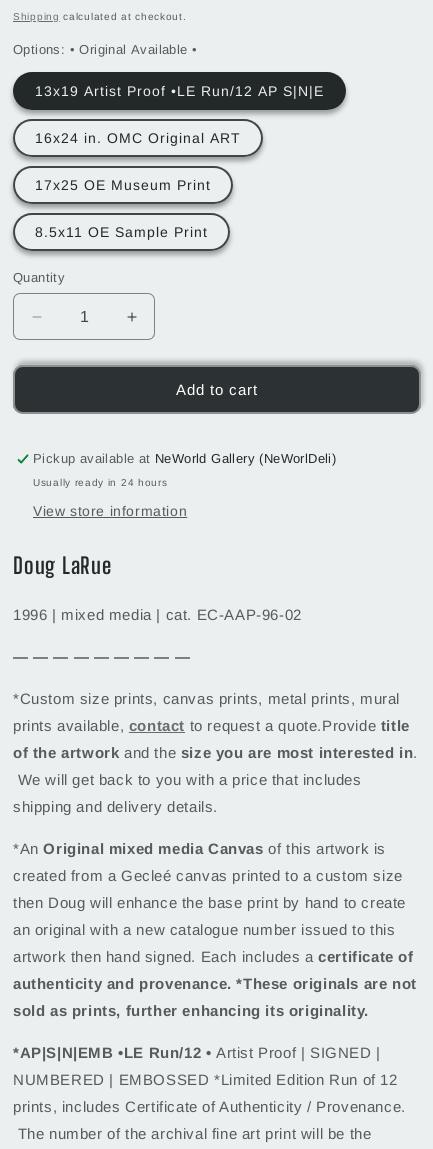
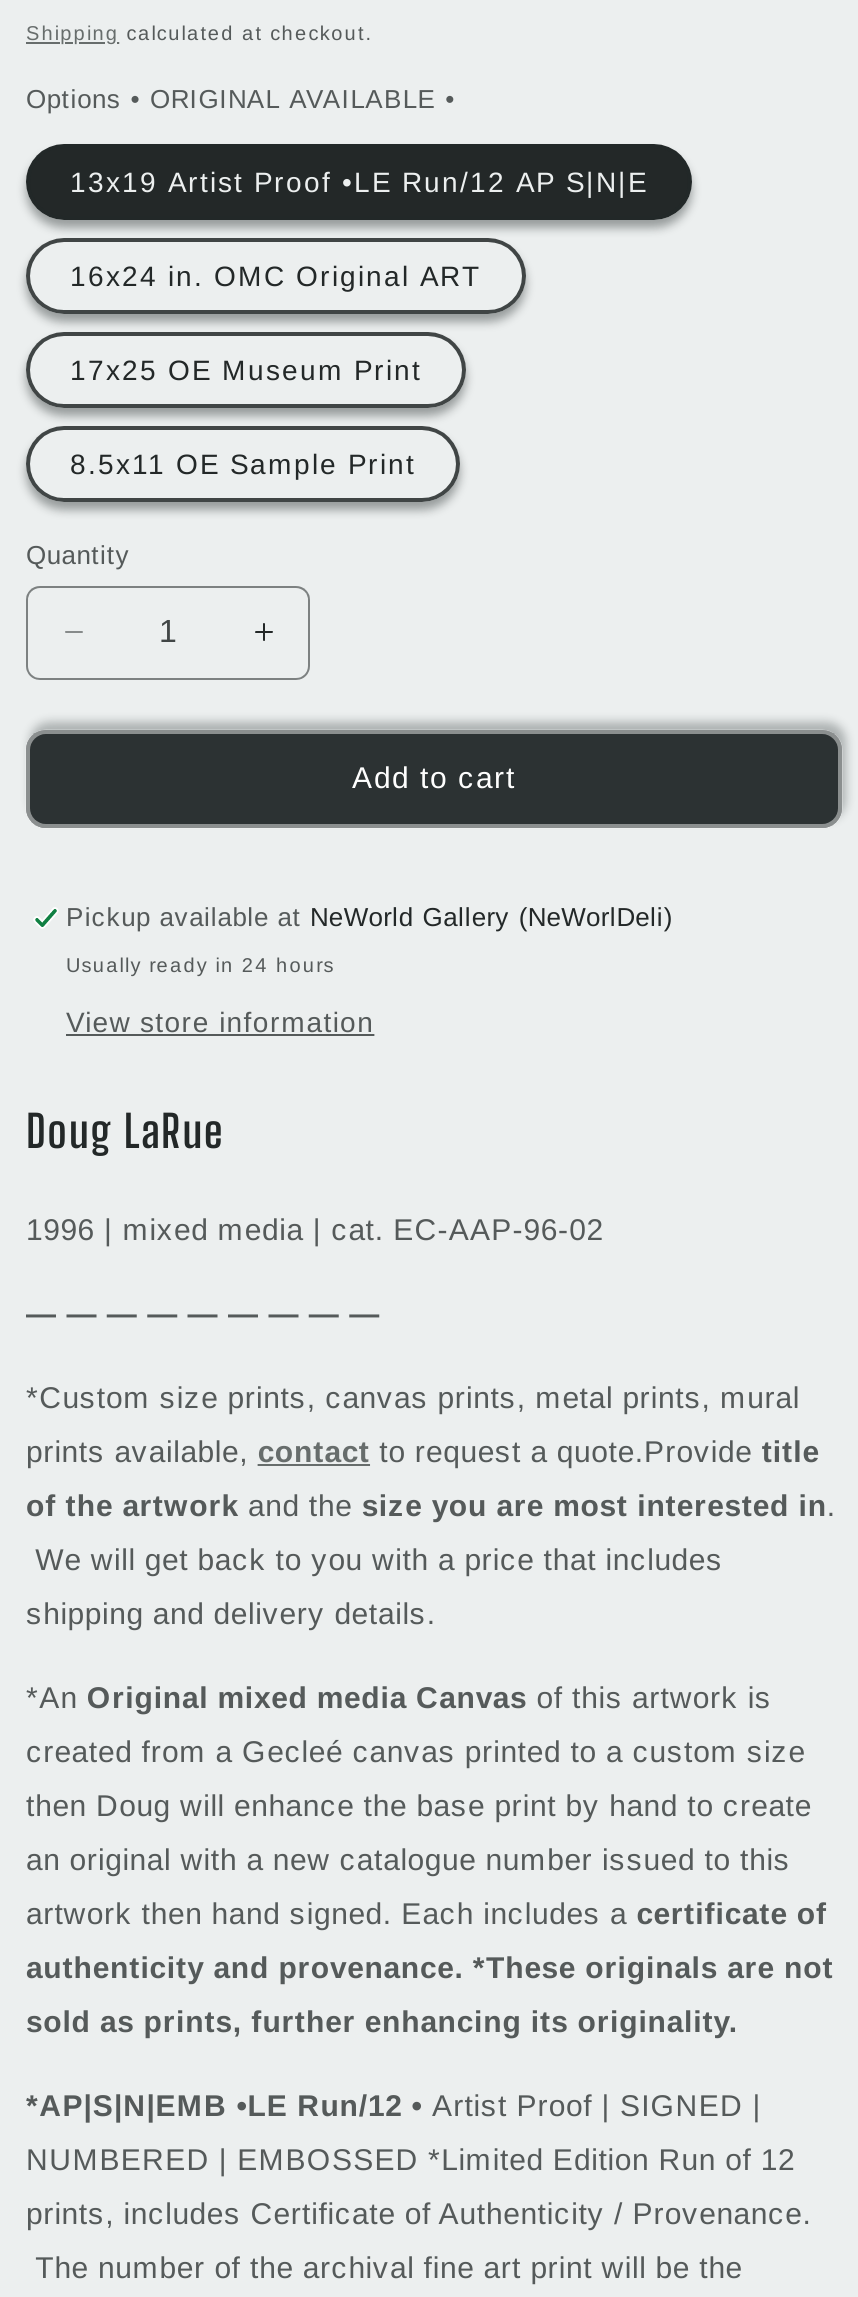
- Options: • Original Available •
+ Options • ORIGINAL AVAILABLE •
